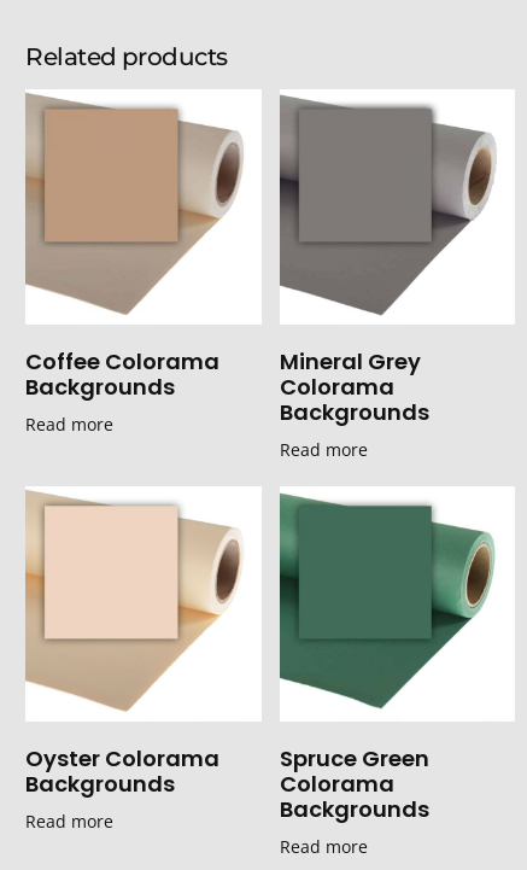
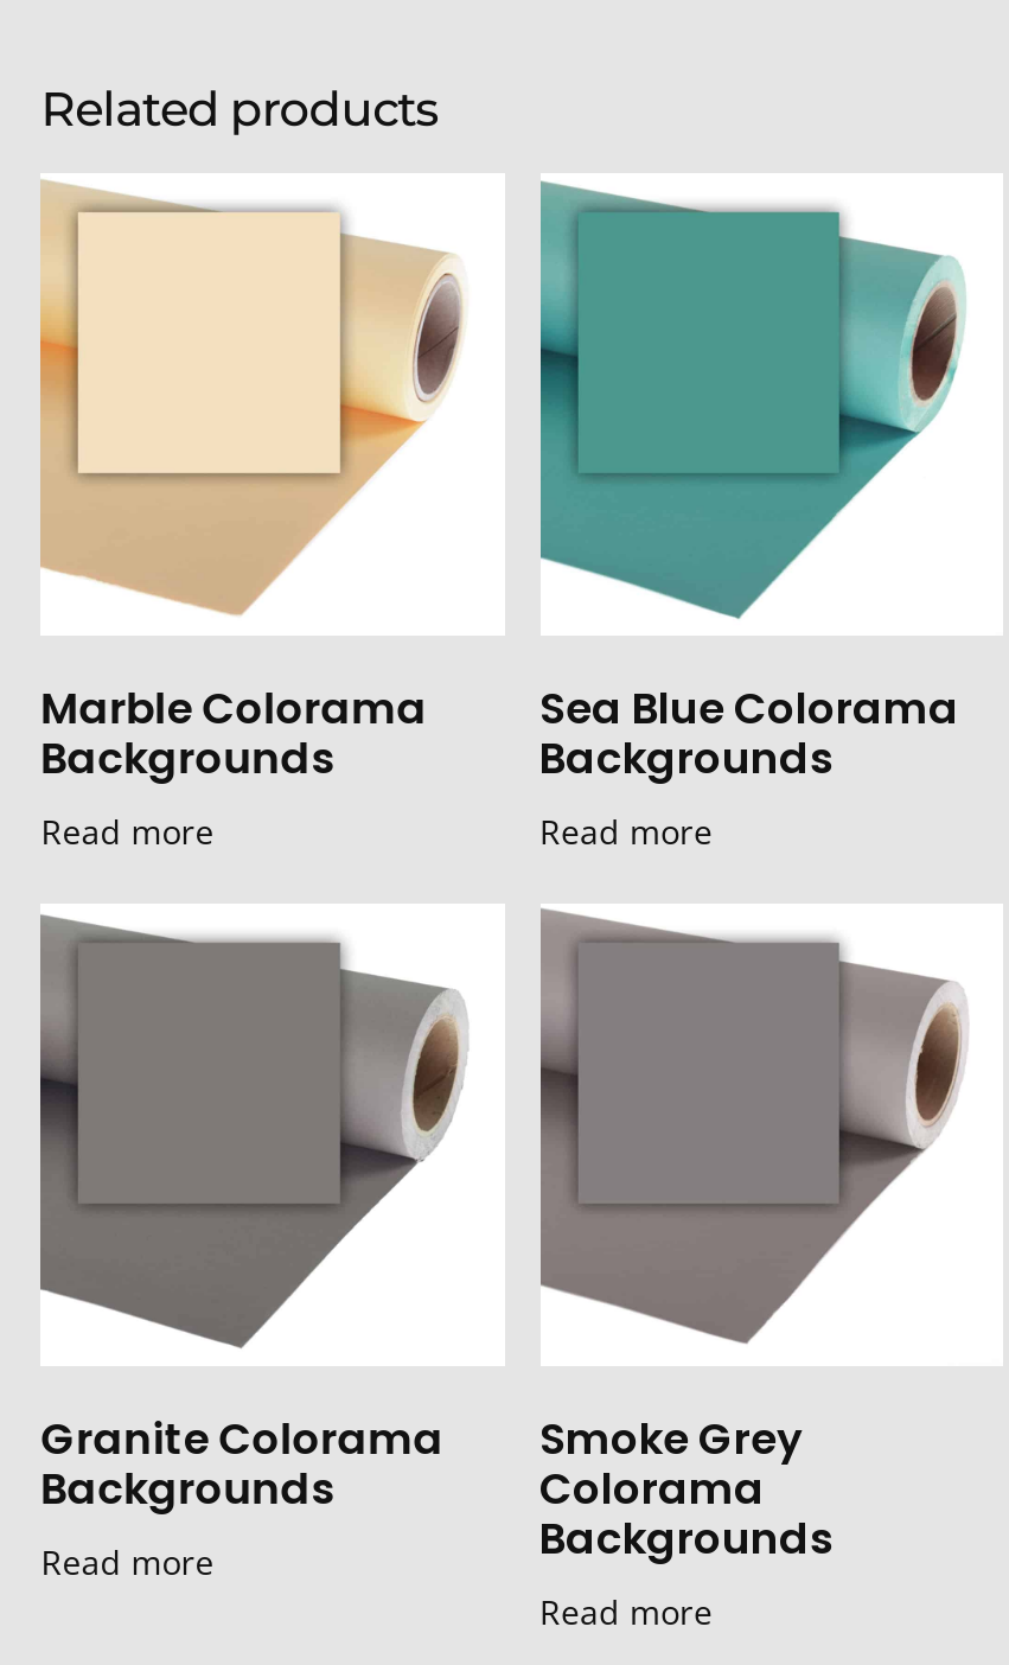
moved down: [image]

- Coffee Colorama
+ Marble Colorama

- Mineral Grey
- Colorama
+ Sea Blue Colorama

moved up: [image]

- Oyster Colorama
+ Granite Colorama

- Spruce Green
+ Smoke Grey
